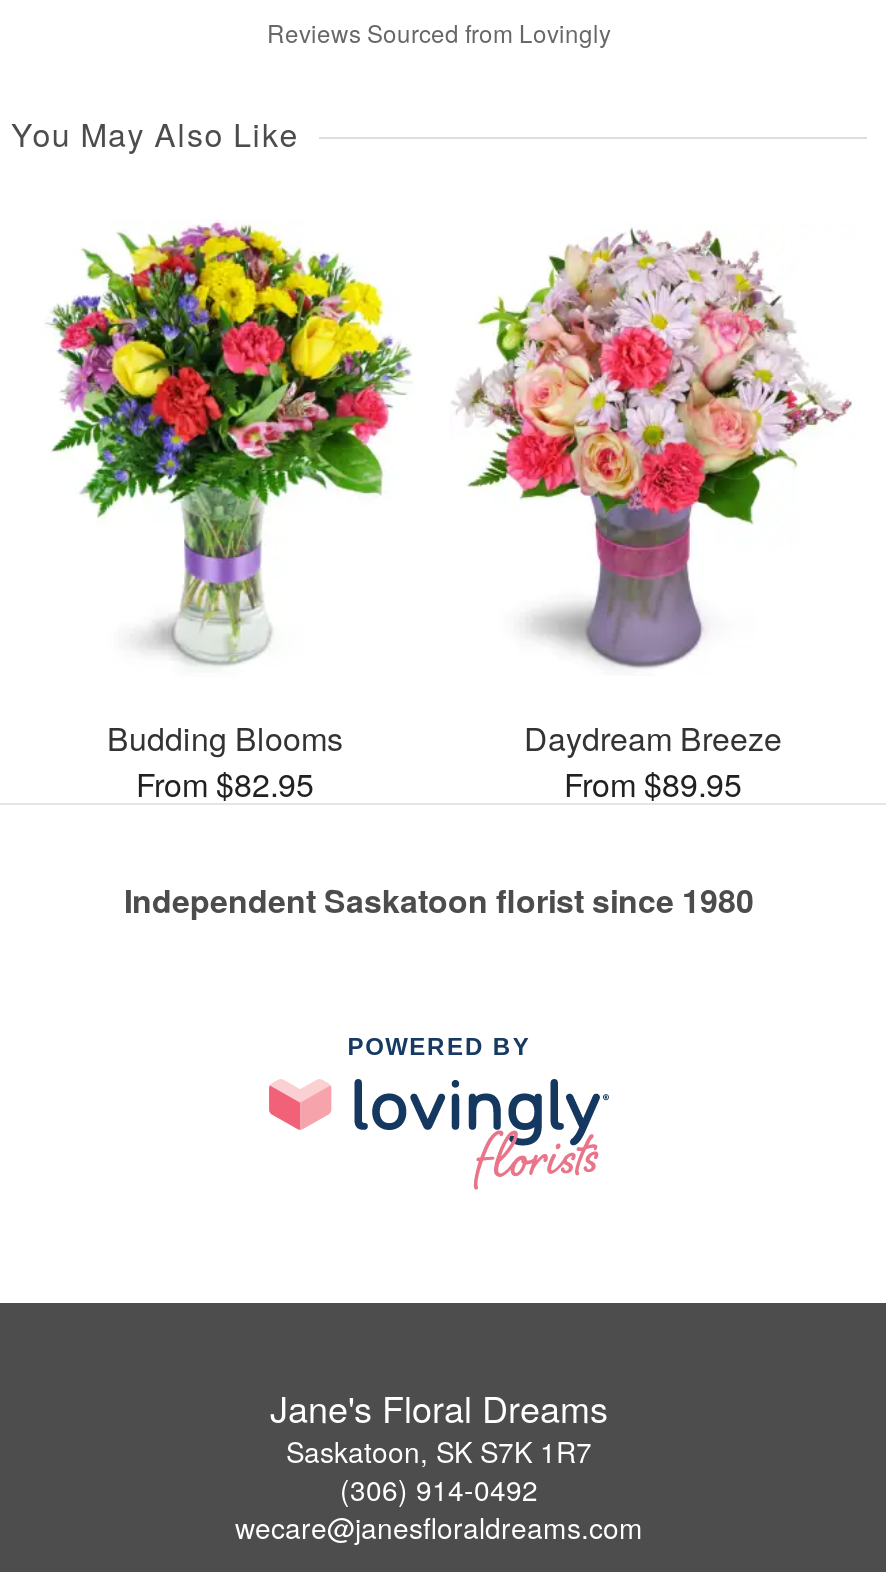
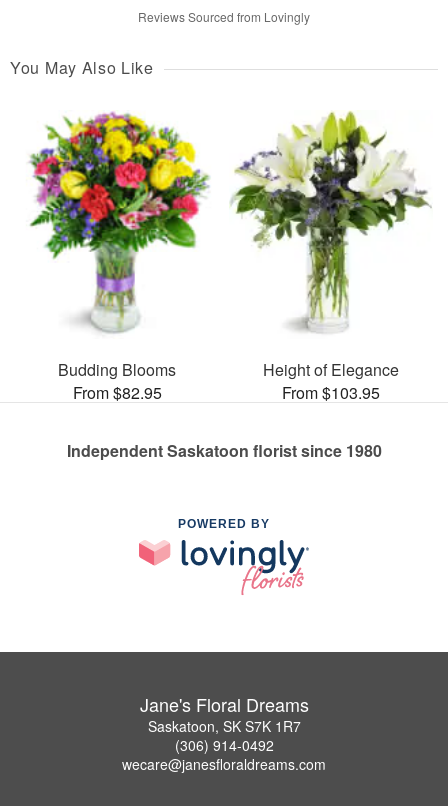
- [image]
- Daydream Breeze
- From $89.95
+ [image]
+ Height of Elegance
+ From $103.95
